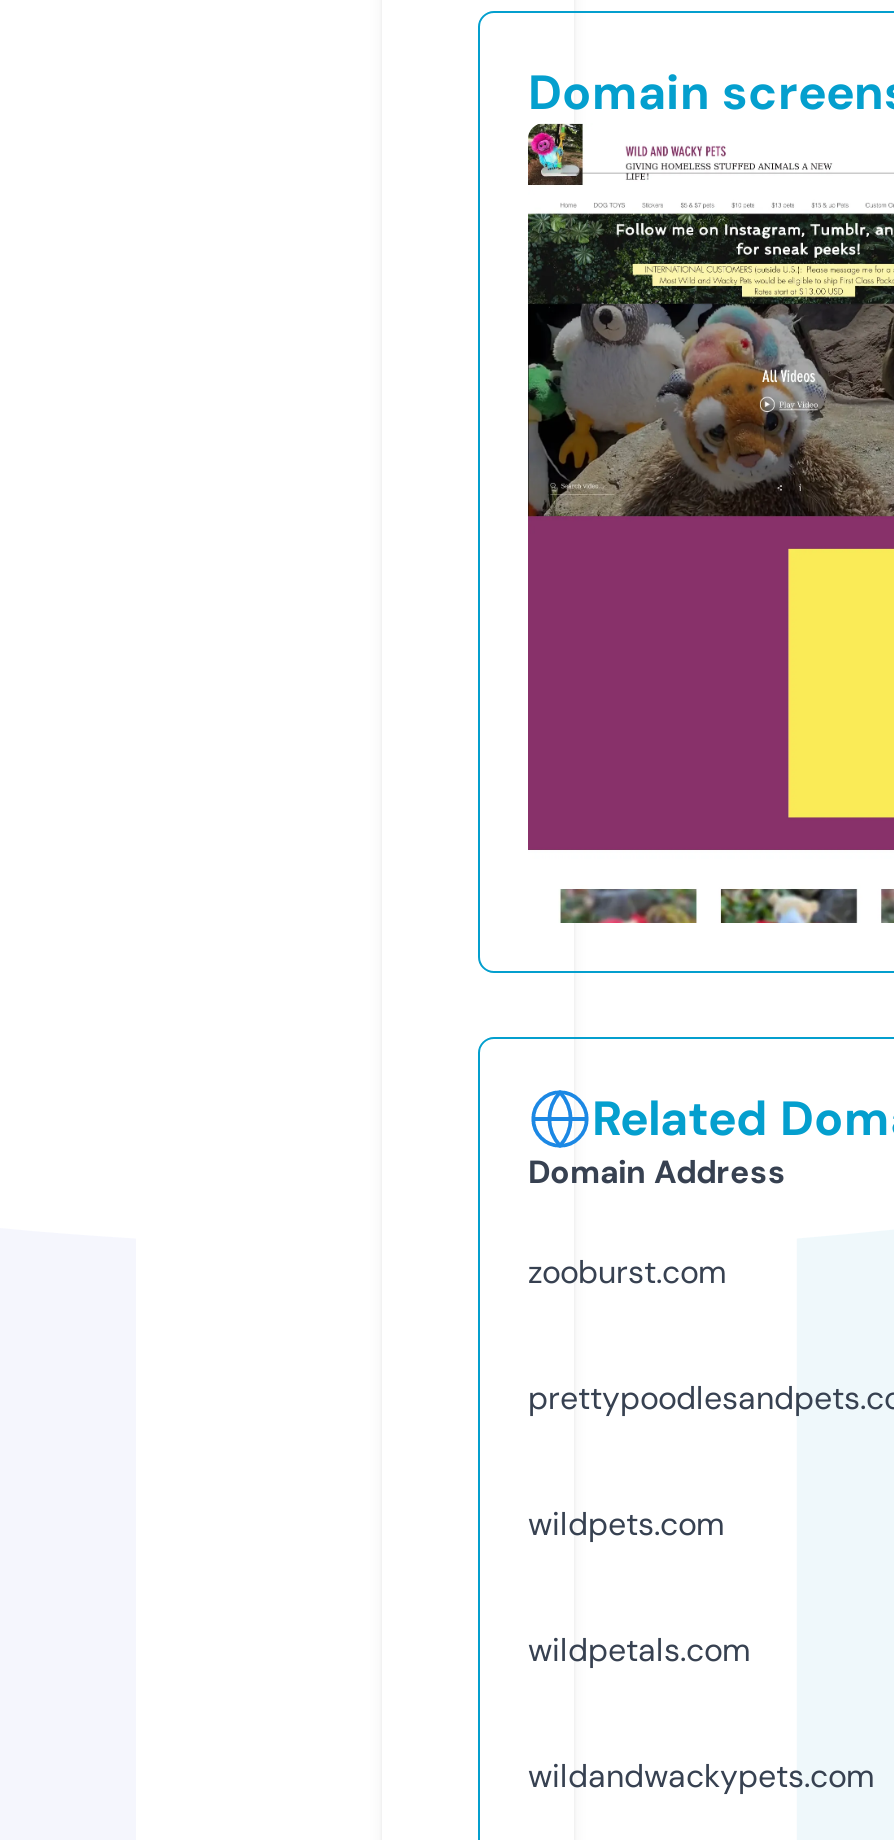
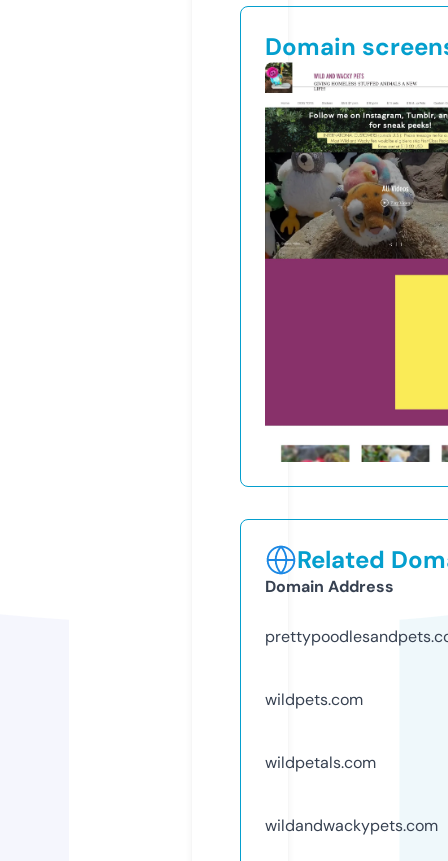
- zooburst.com
